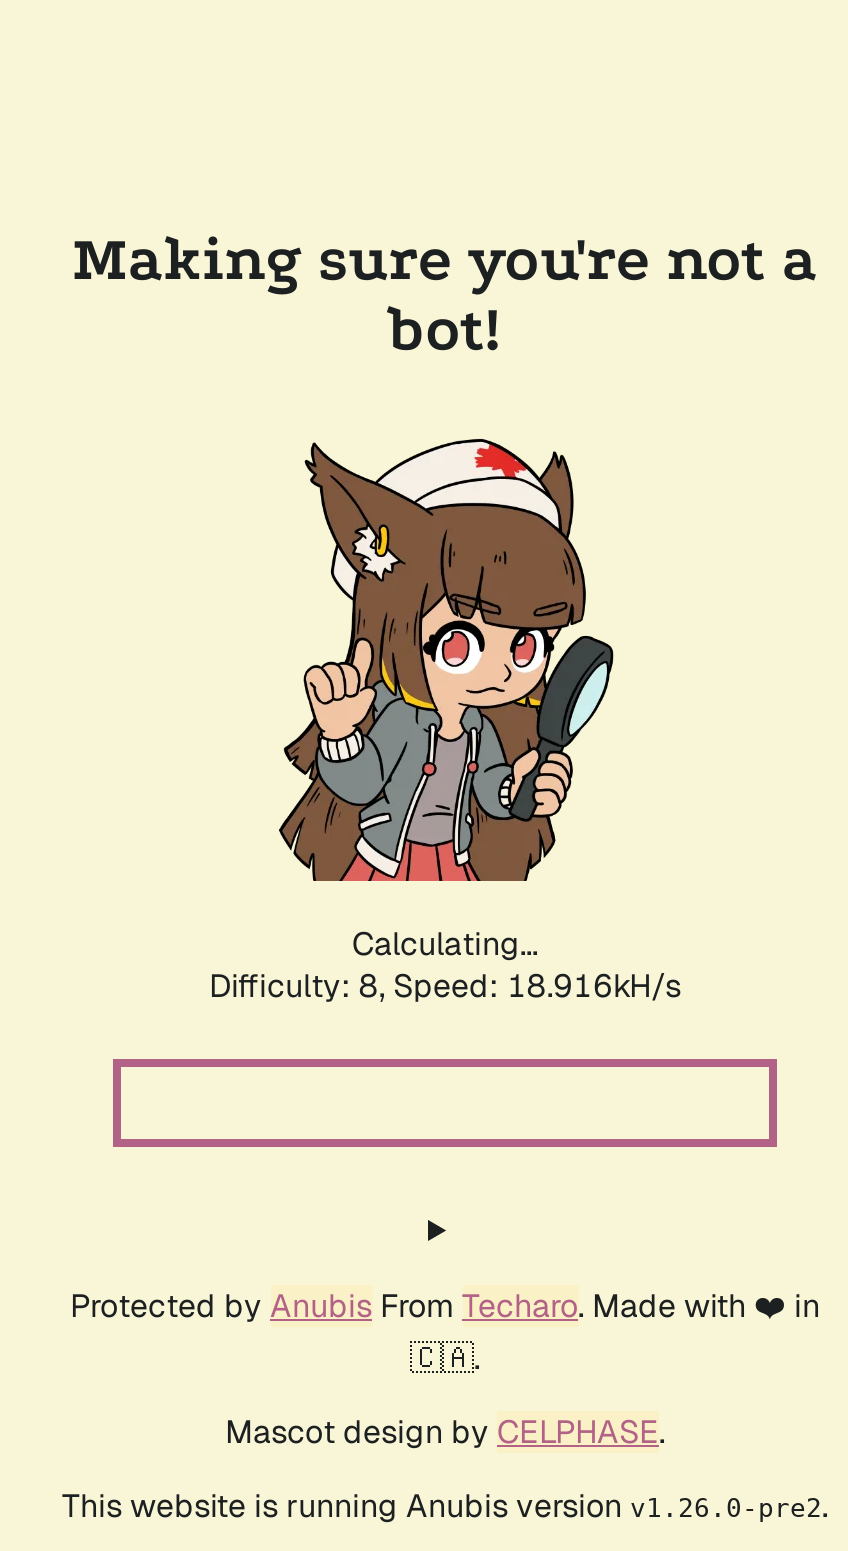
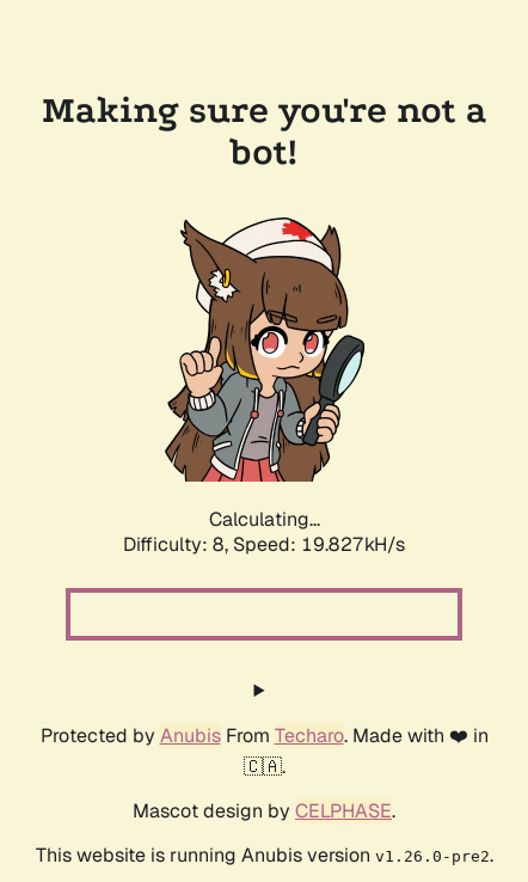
- Difficulty: 8, Speed: 18.916kH/s
+ Difficulty: 8, Speed: 19.827kH/s
